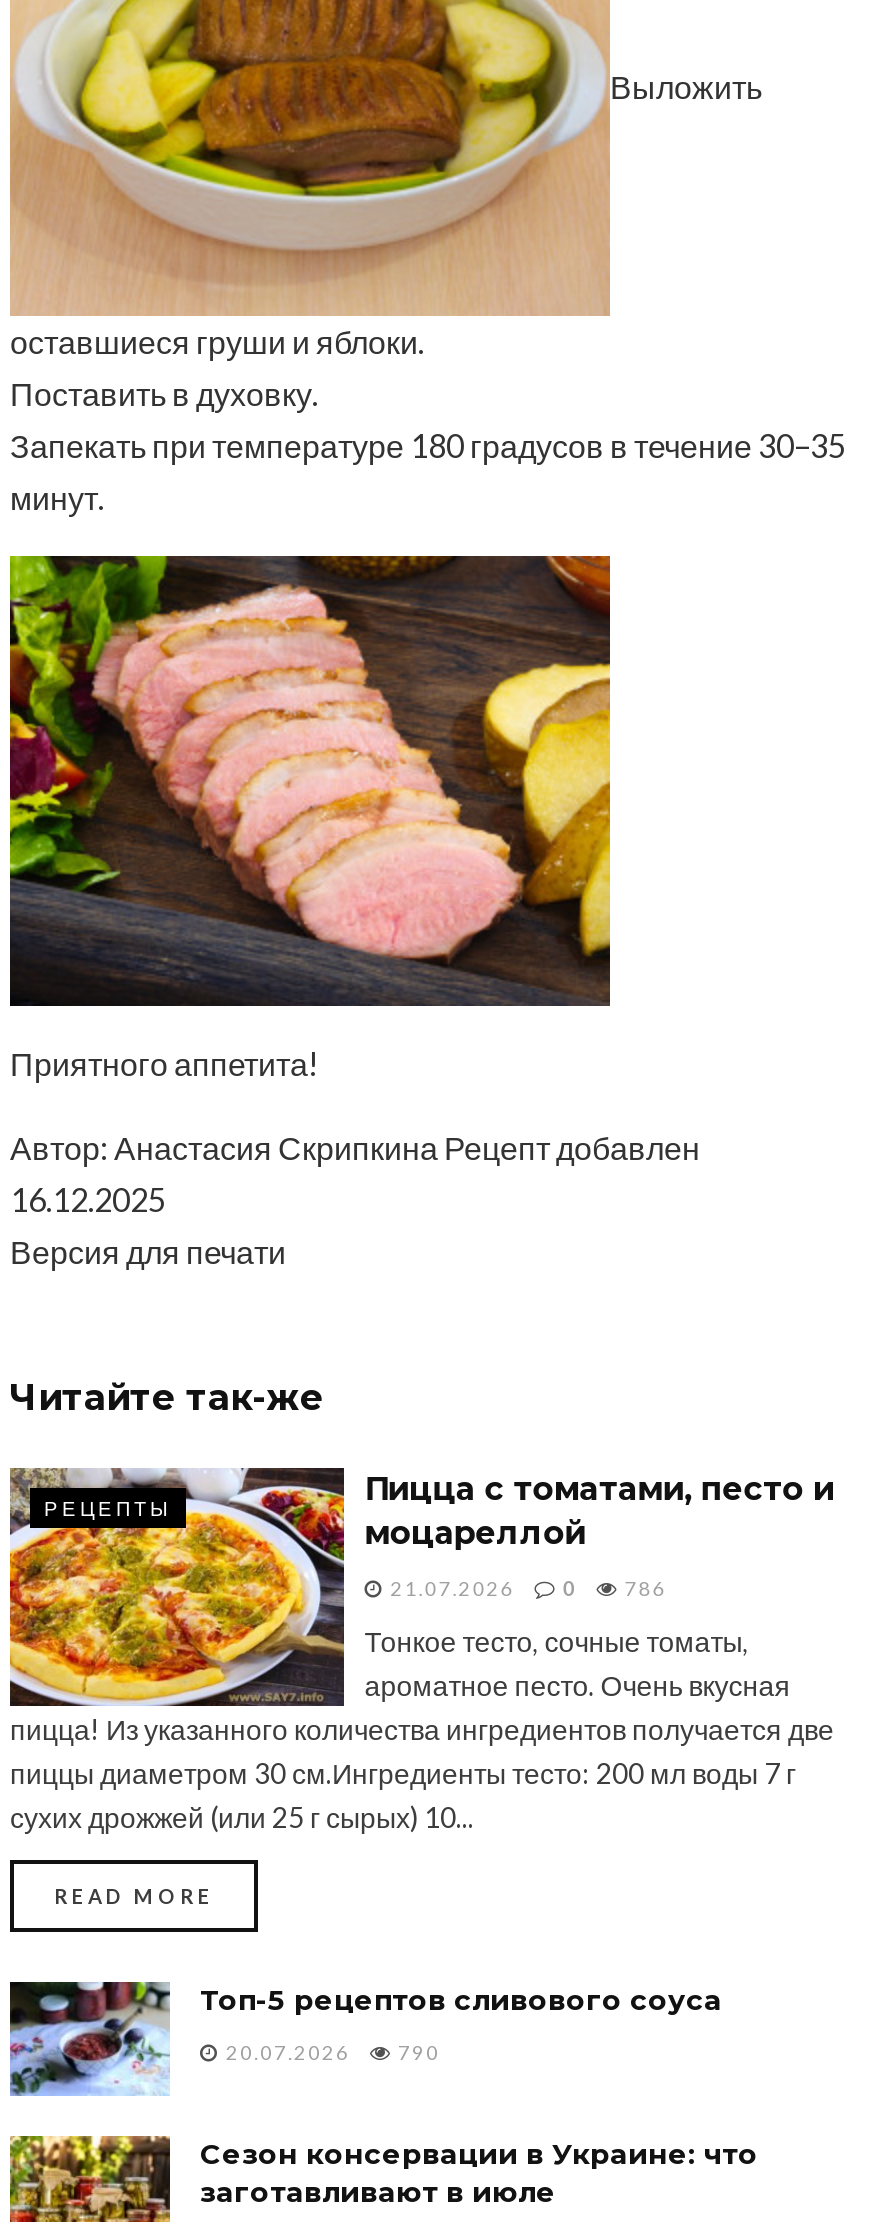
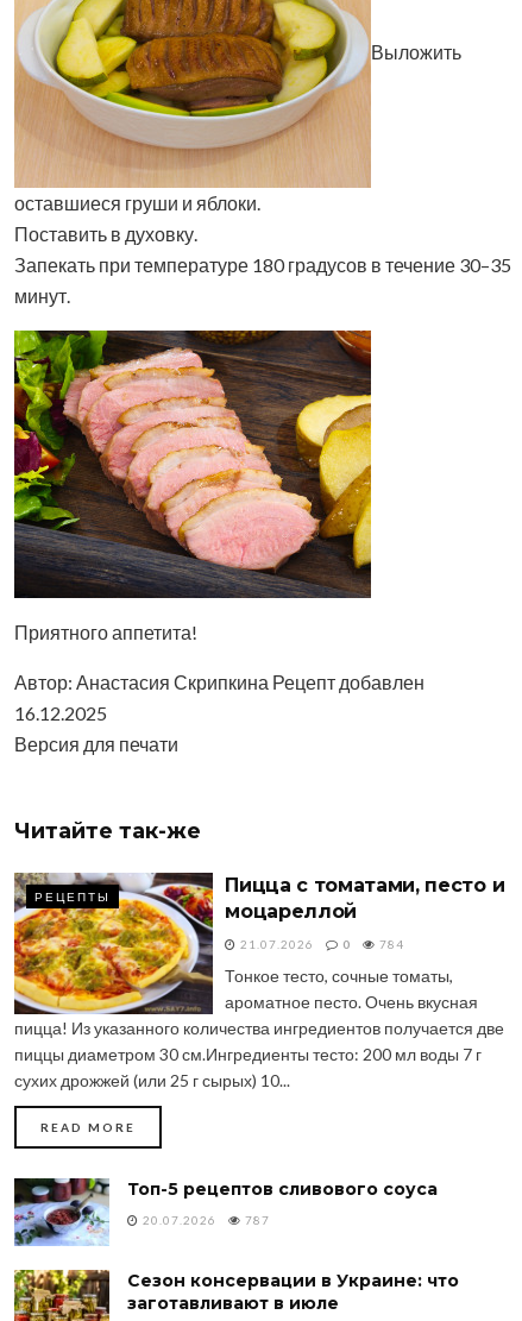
- 21.07.2026 0 786
+ 21.07.2026 0 784

- 20.07.2026 790
+ 20.07.2026 787
